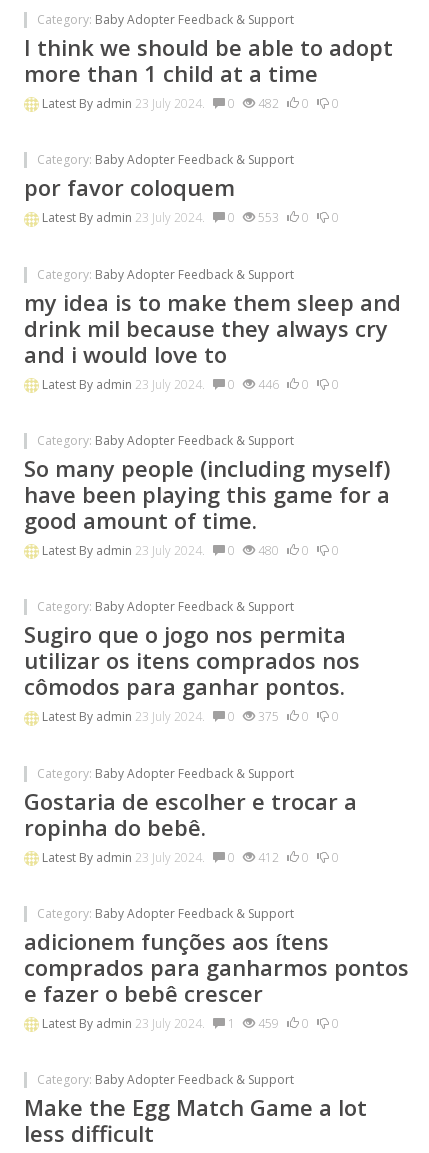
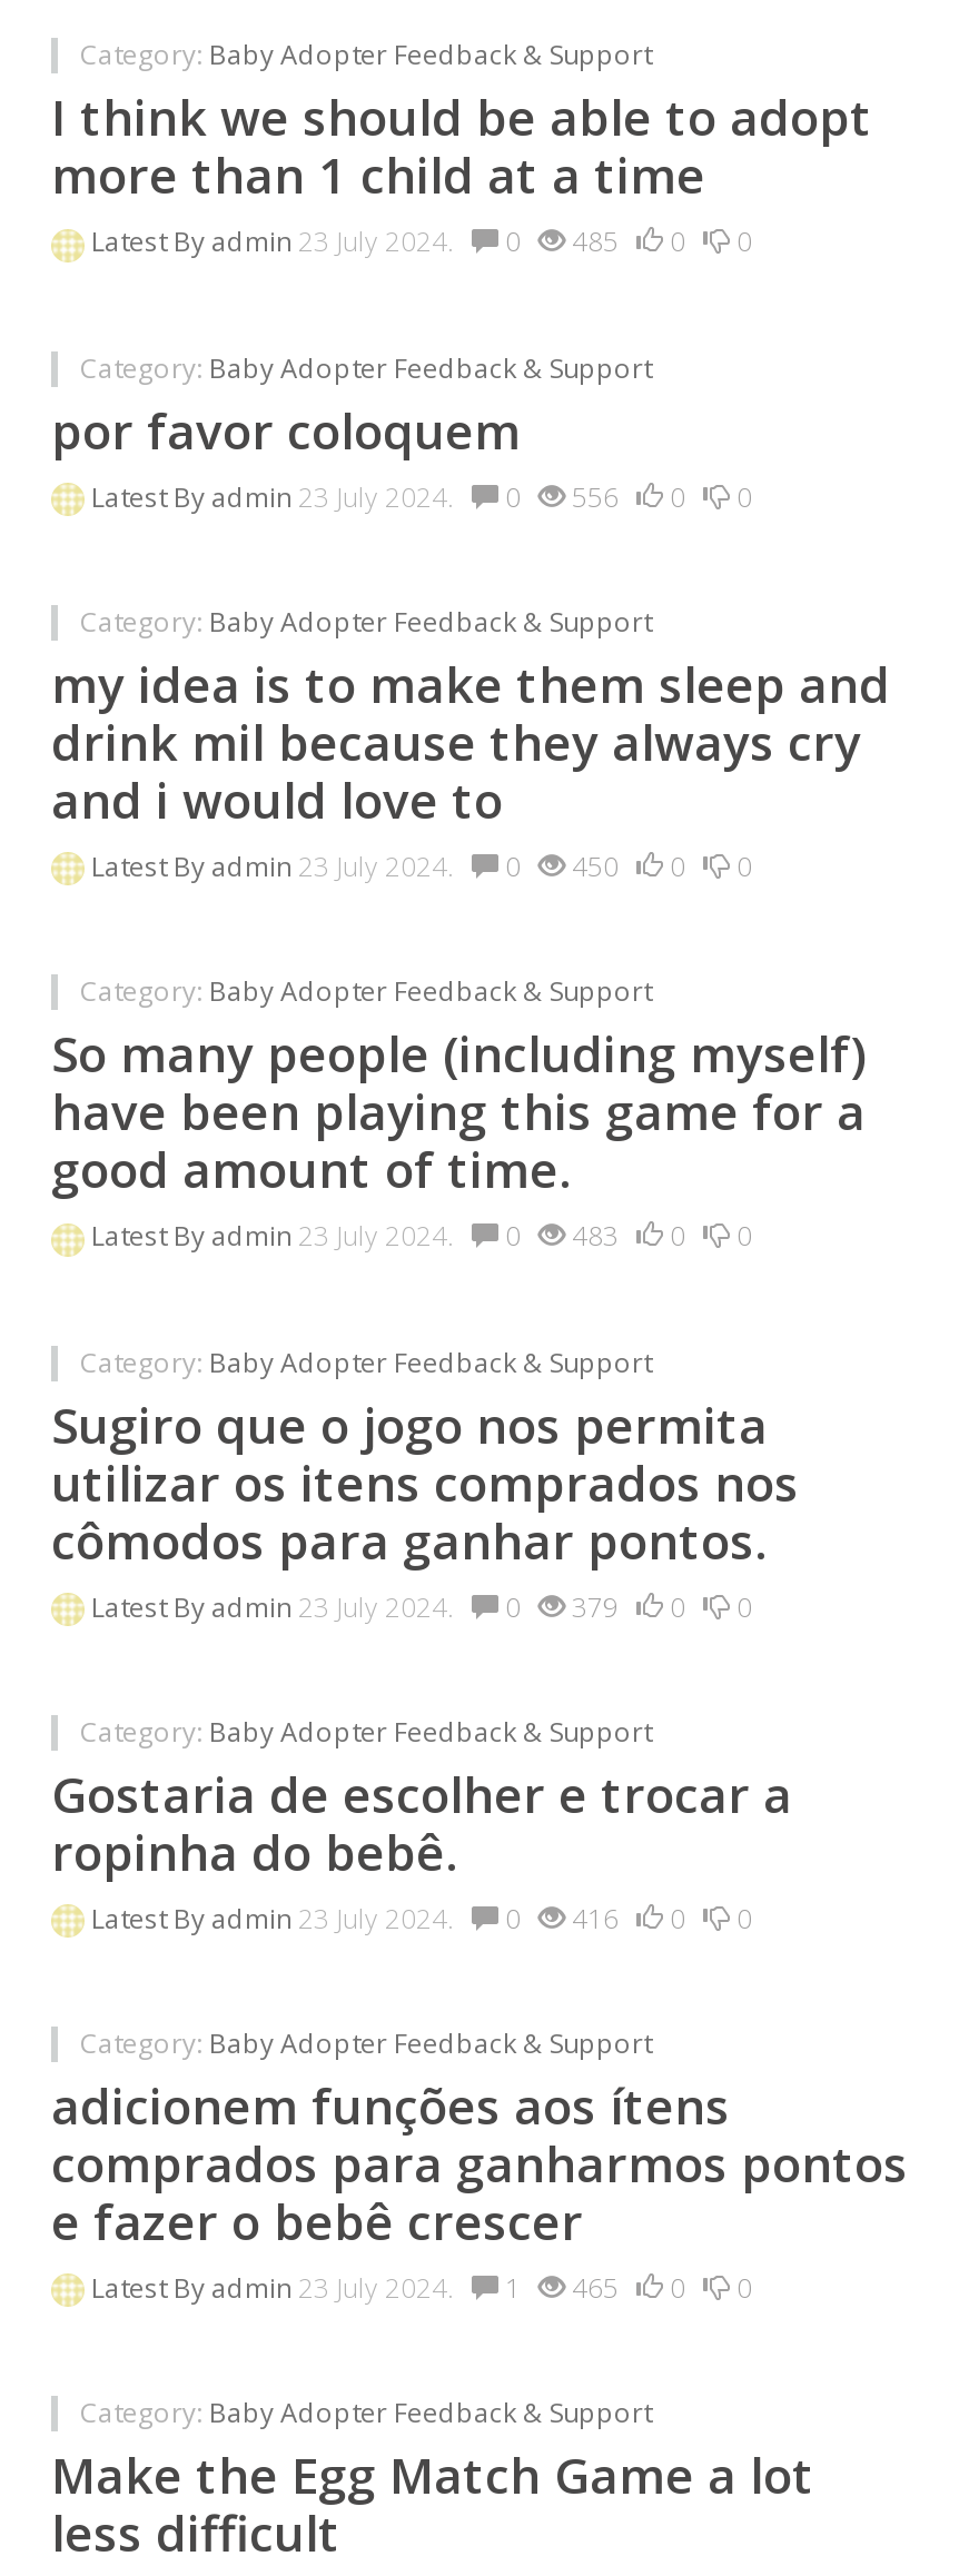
- 482
+ 485

- 553
+ 556

- 446
+ 450

- 480
+ 483

- 375
+ 379

- 412
+ 416

- 459
+ 465
